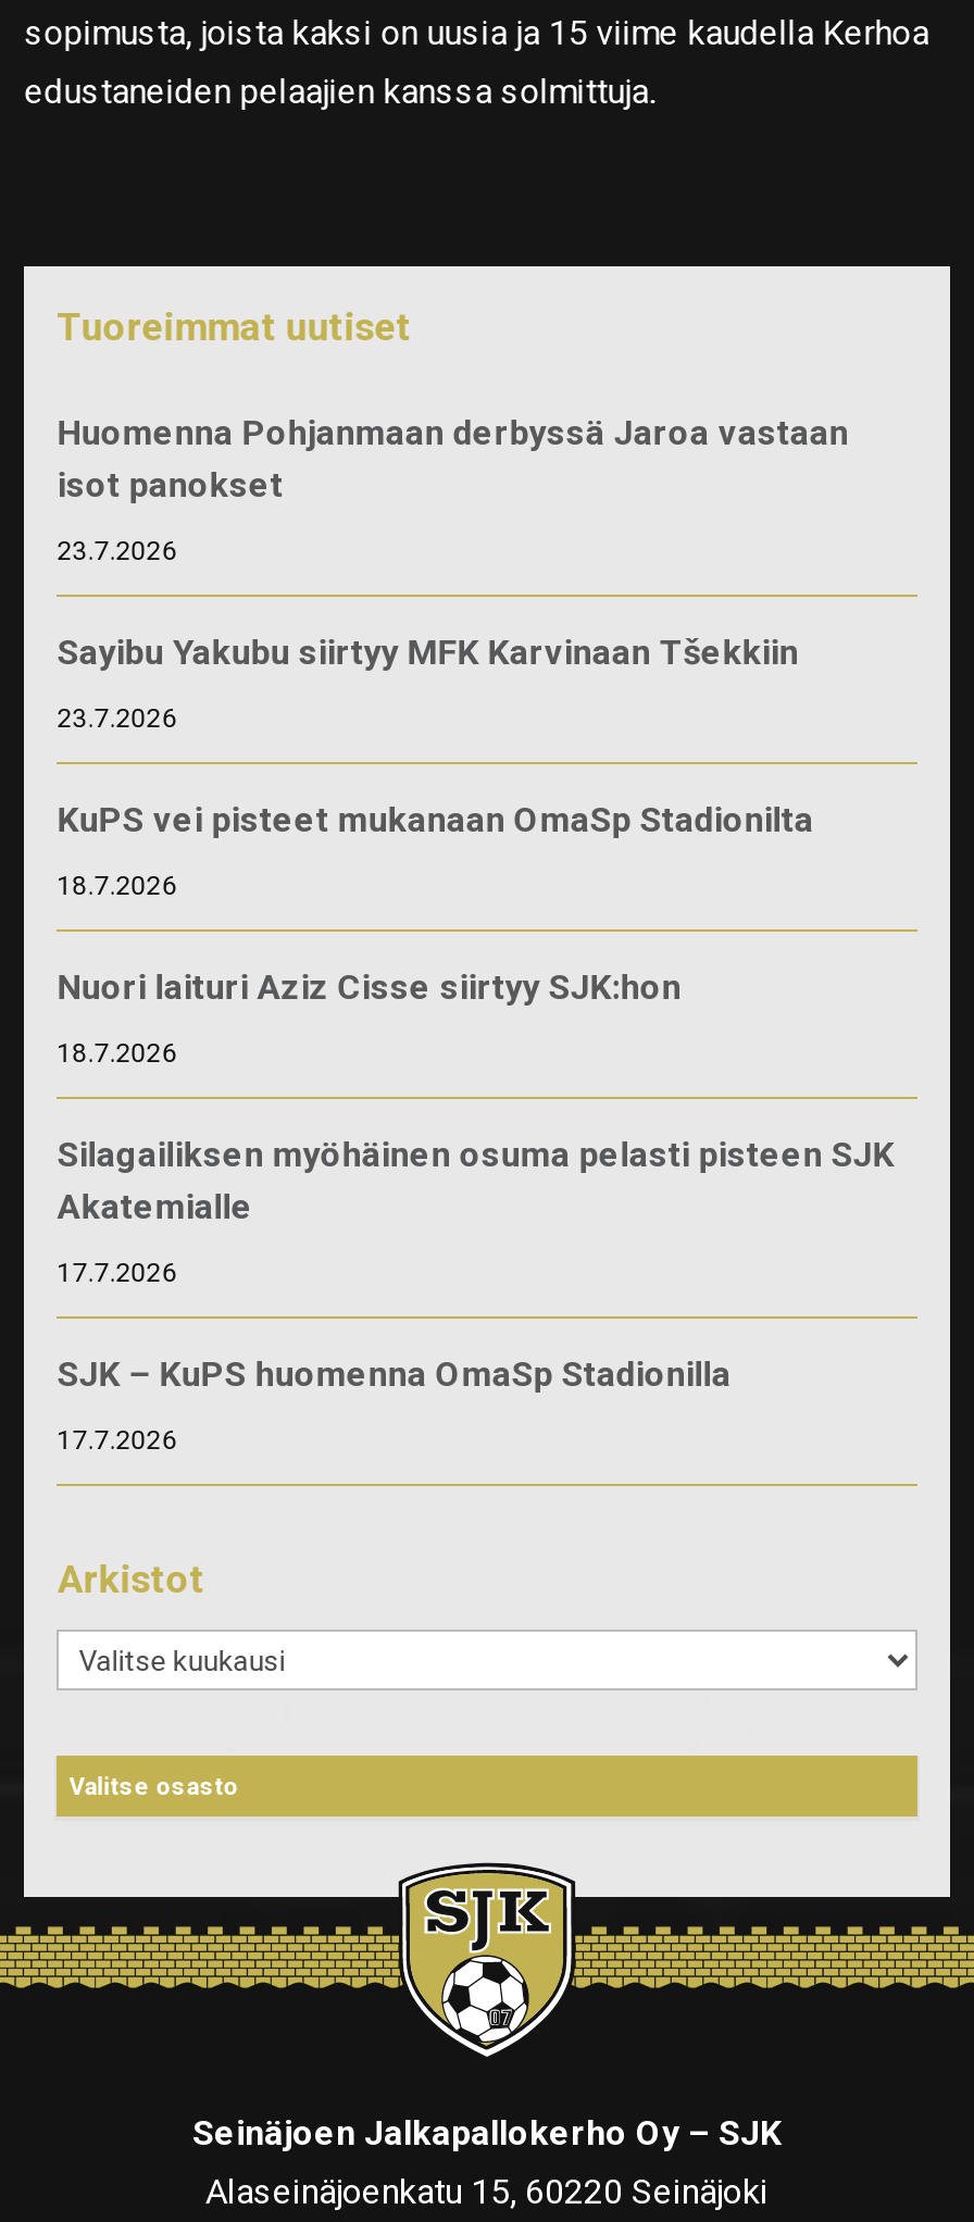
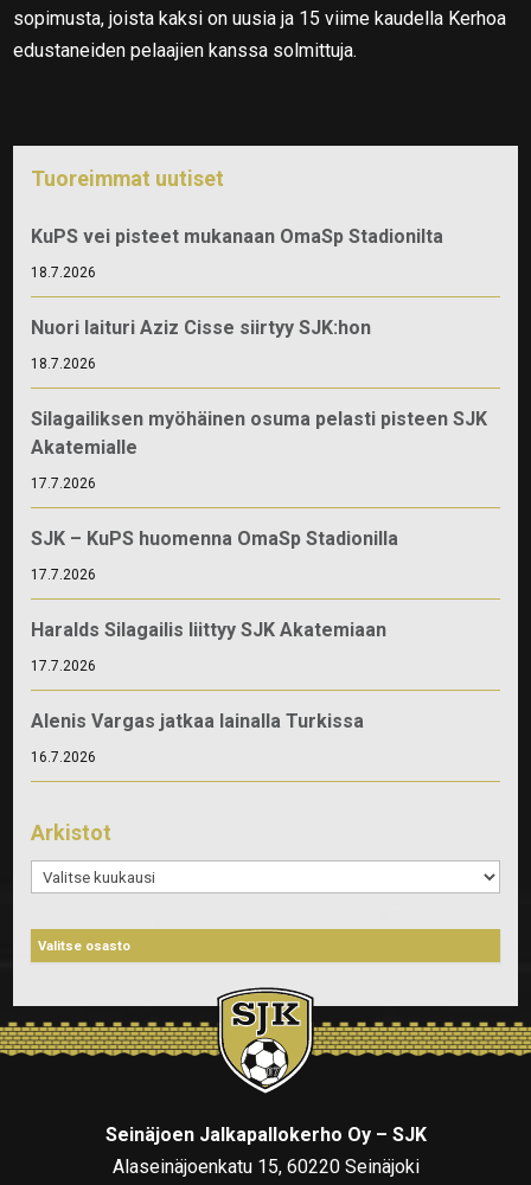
- Huomenna Pohjanmaan derbyssä Jaroa vastaan
- isot panokset
- 23.7.2026
- Sayibu Yakubu siirtyy MFK Karvinaan Tšekkiin
- 23.7.2026

moved up: KuPS vei pisteet mukanaan OmaSp Stadionilta | 18.7.2026 | Nuori laituri Aziz Cisse siirtyy SJK:hon | ... | SJK – KuPS huomenna OmaSp Stadionilla | 17.7.2026

+ Haralds Silagailis liittyy SJK Akatemiaan
+ 17.7.2026
+ Alenis Vargas jatkaa lainalla Turkissa
+ 16.7.2026
